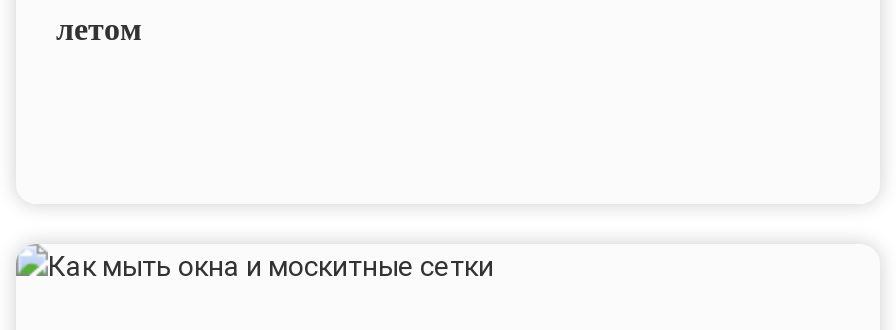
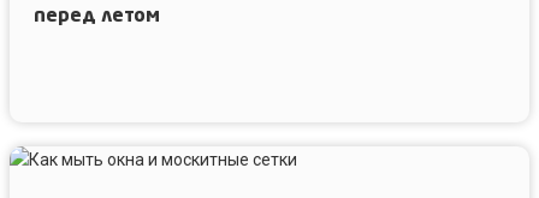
- летом
+ перед летом
